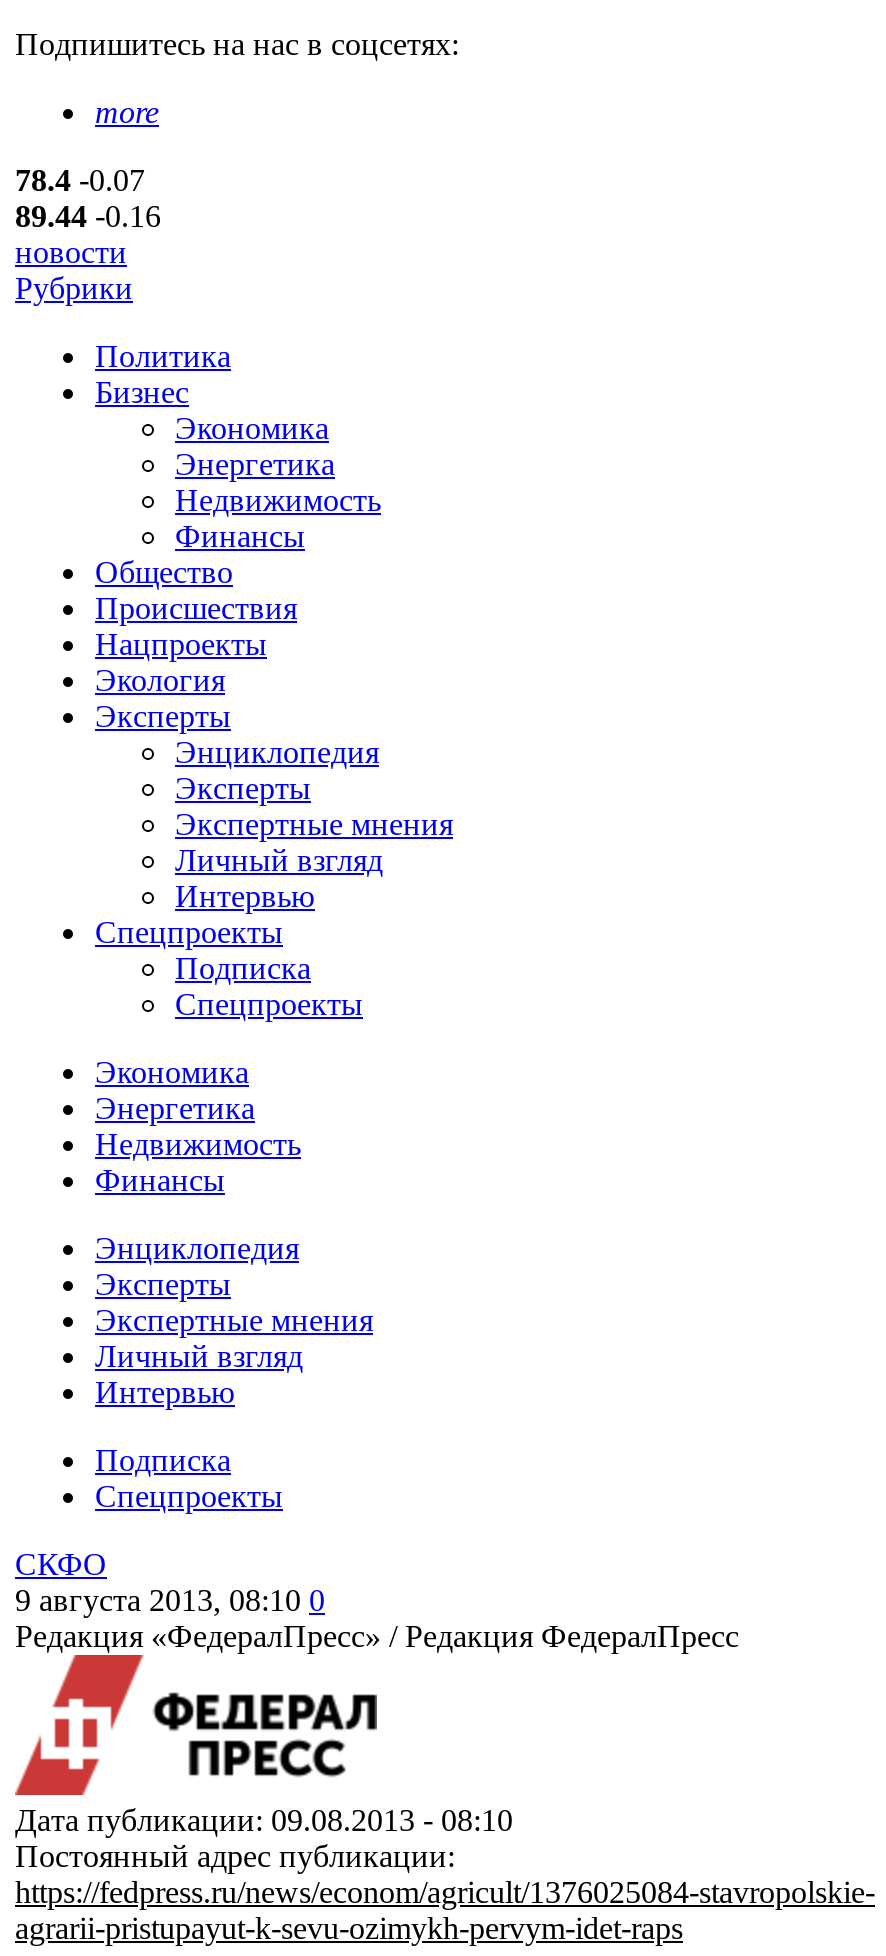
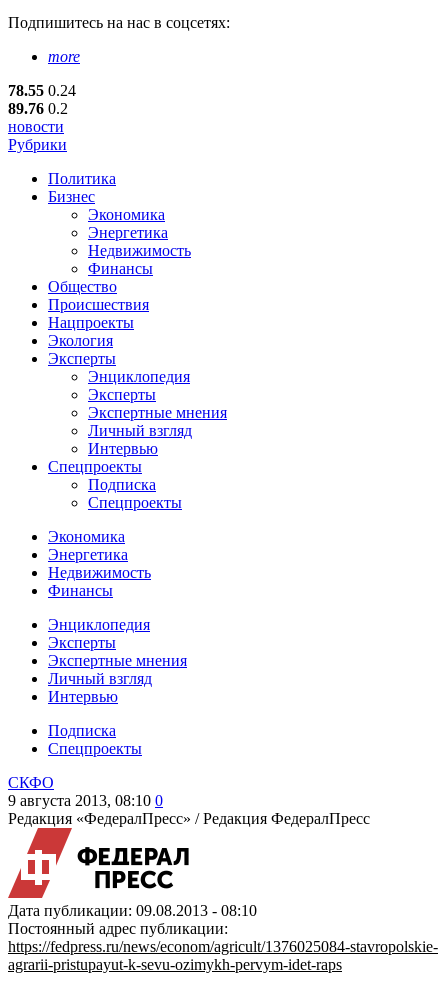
- 78.4 -0.07
+ 78.55 0.24

- 89.44 -0.16
+ 89.76 0.2
